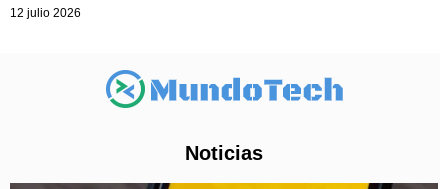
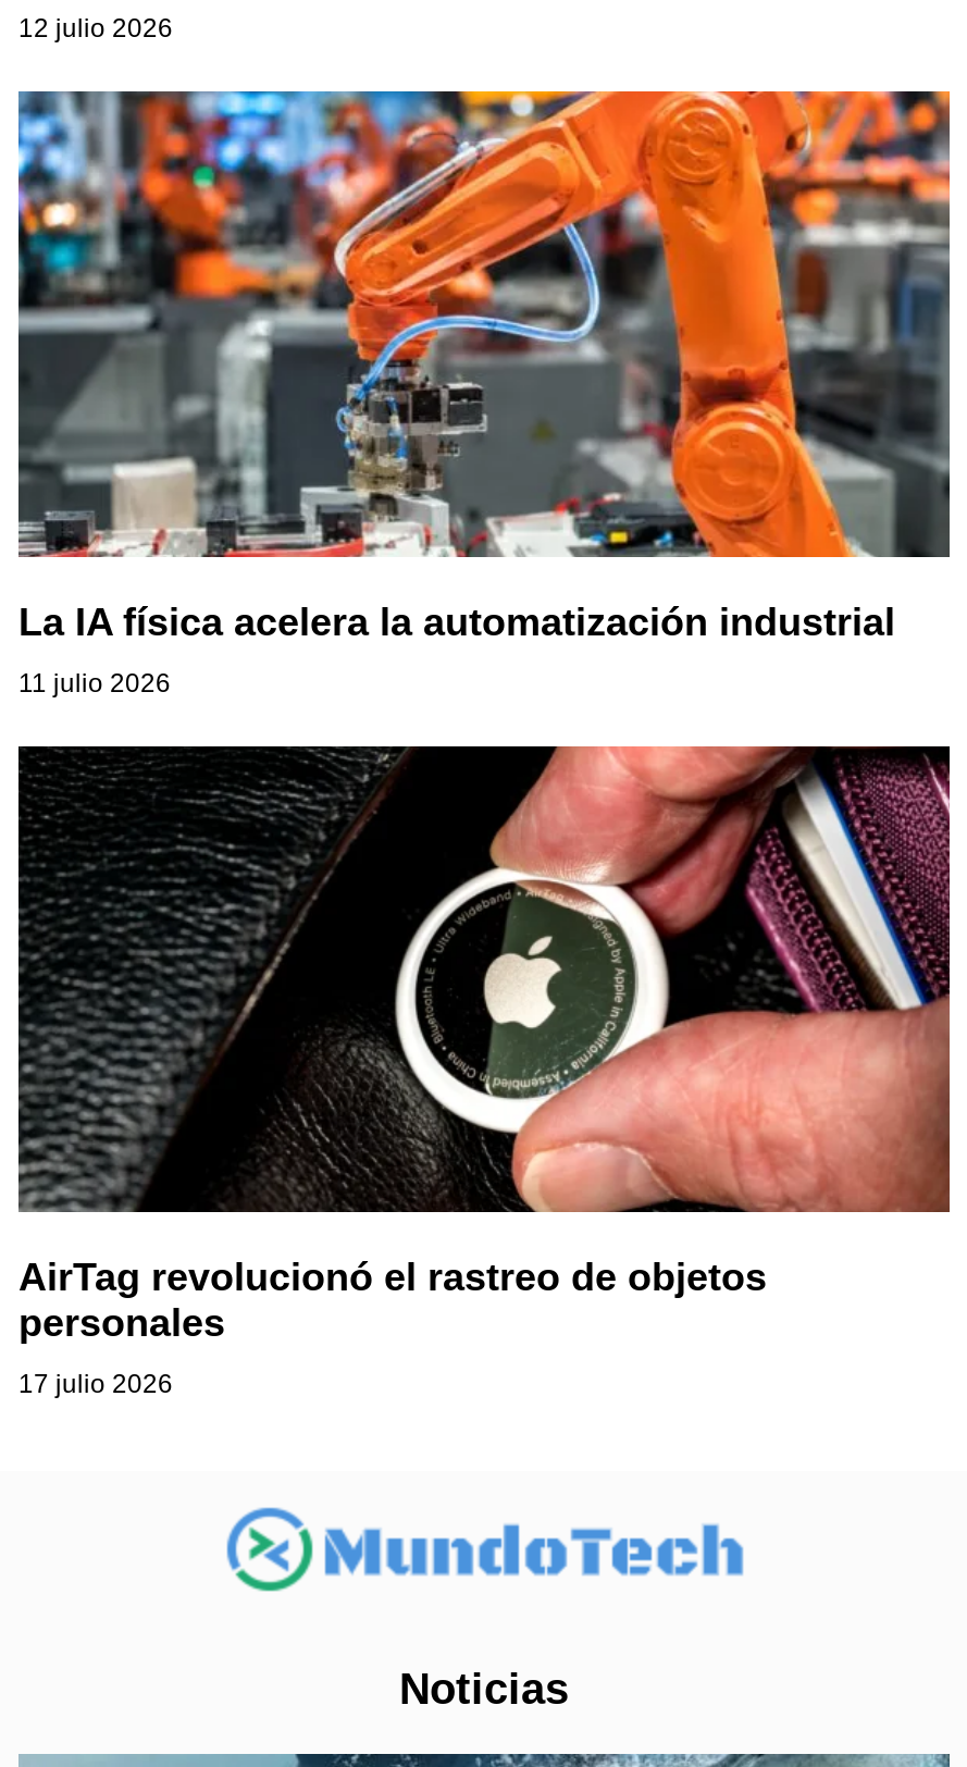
+ [image]
+ La IA física acelera la automatización industrial
+ 11 julio 2026

+ [image]
+ AirTag revolucionó el rastreo de objetos
+ personales
+ 17 julio 2026
